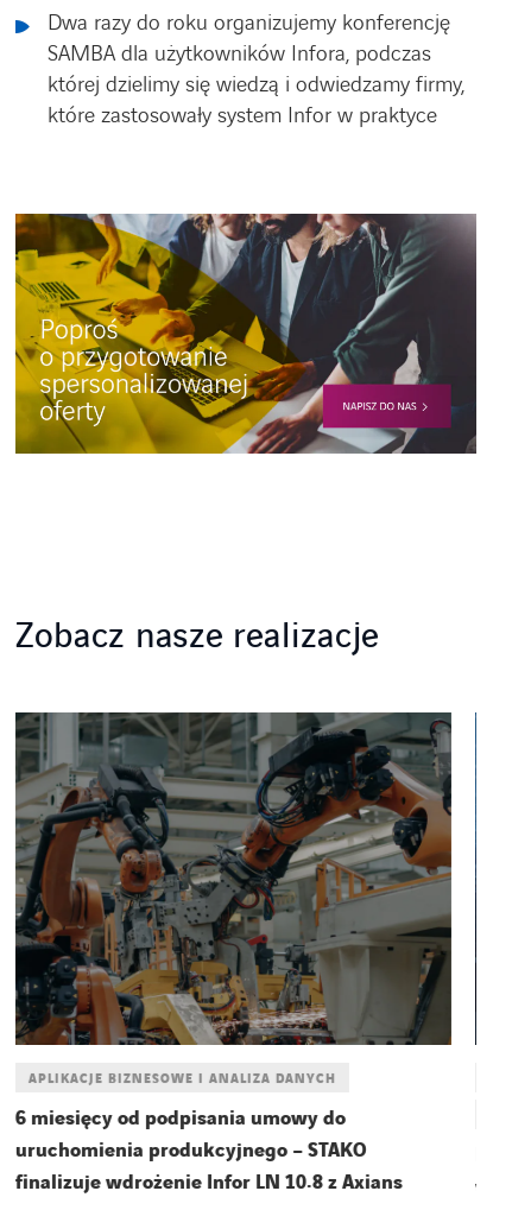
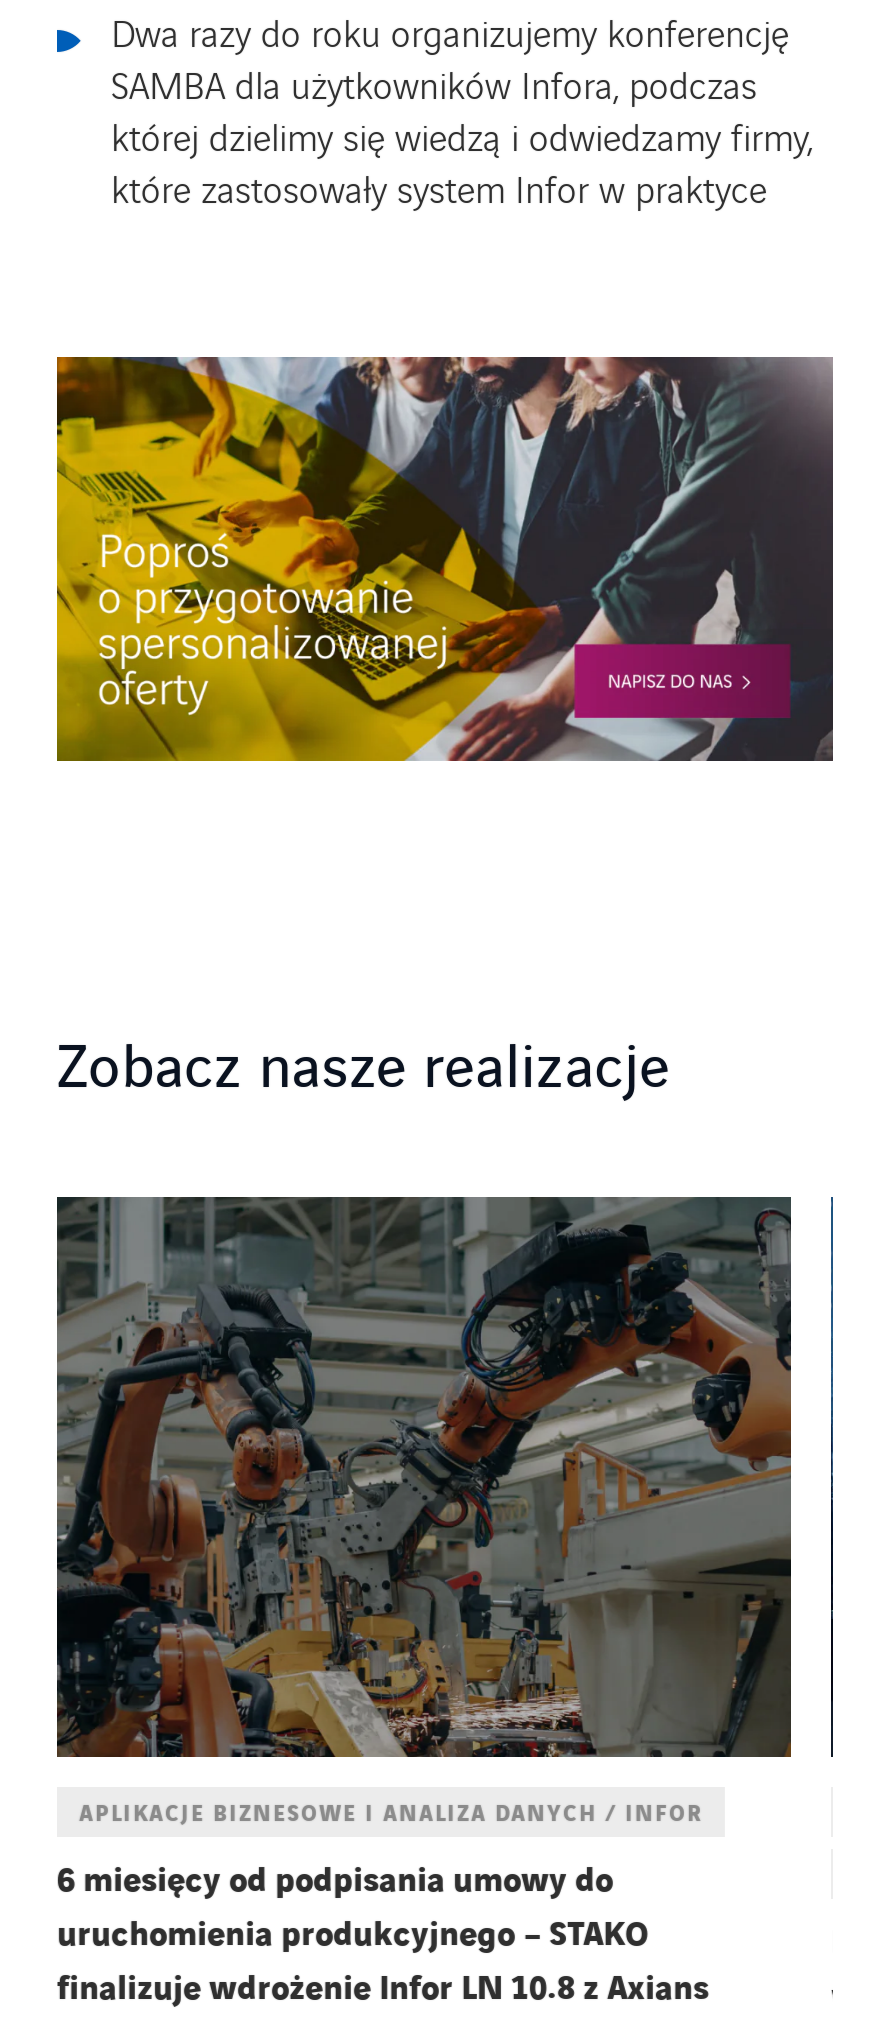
- APLIKACJE BIZNESOWE I ANALIZA DANYCH
+ APLIKACJE BIZNESOWE I ANALIZA DANYCH / INFOR
